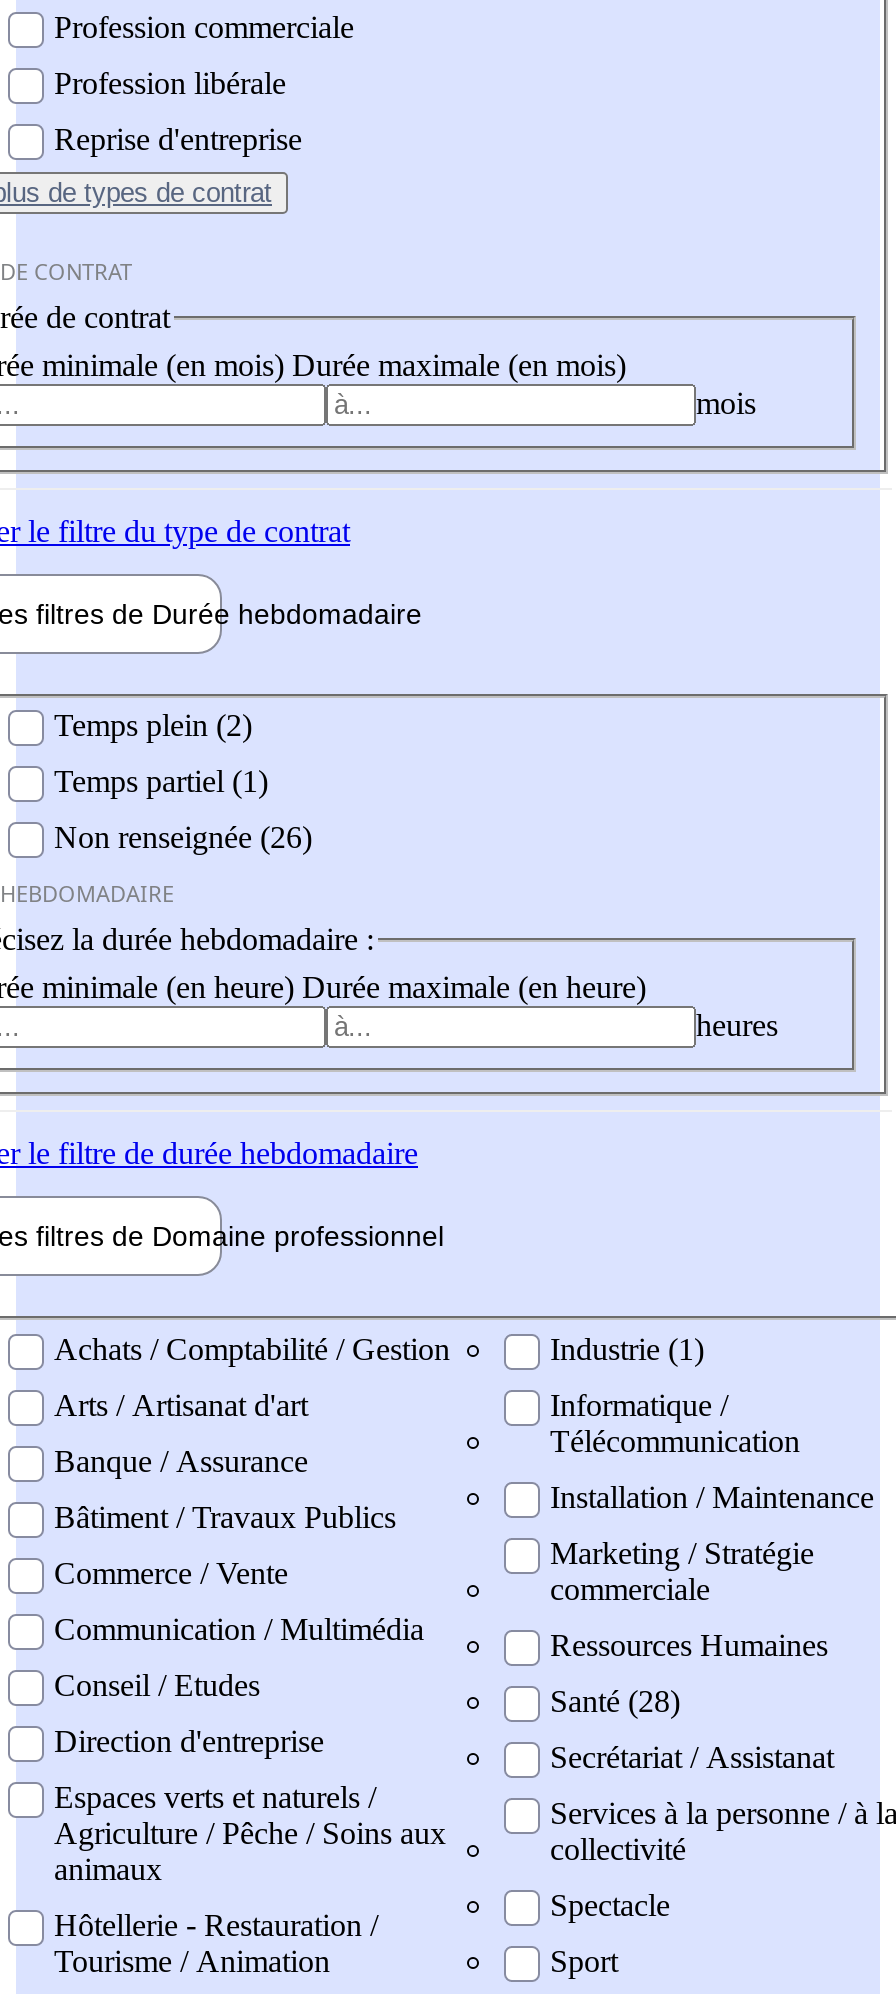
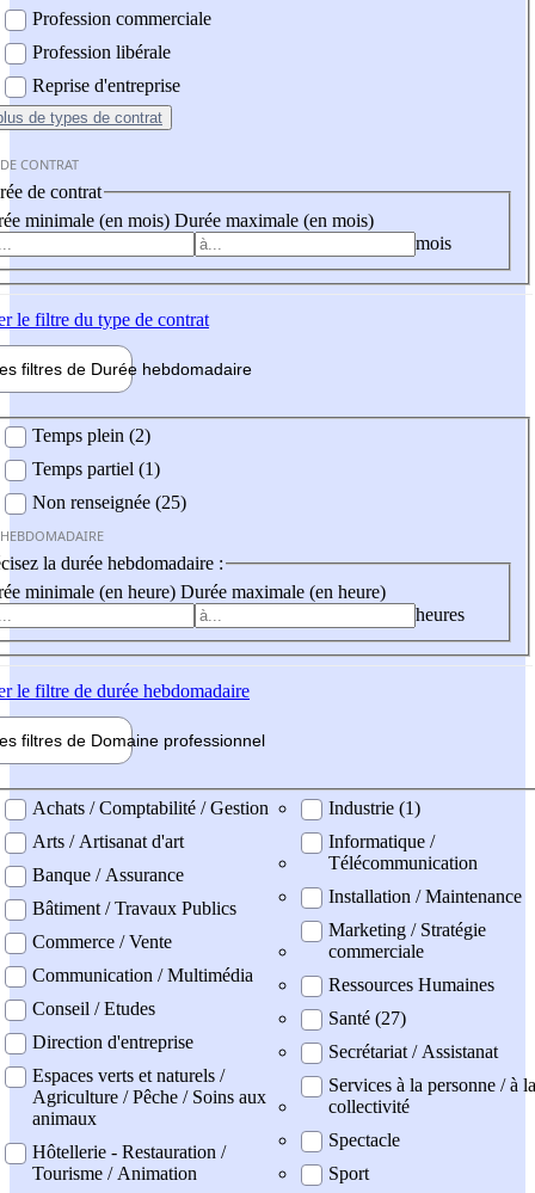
- Non renseignée (26)
+ Non renseignée (25)

- Santé (28)
+ Santé (27)
